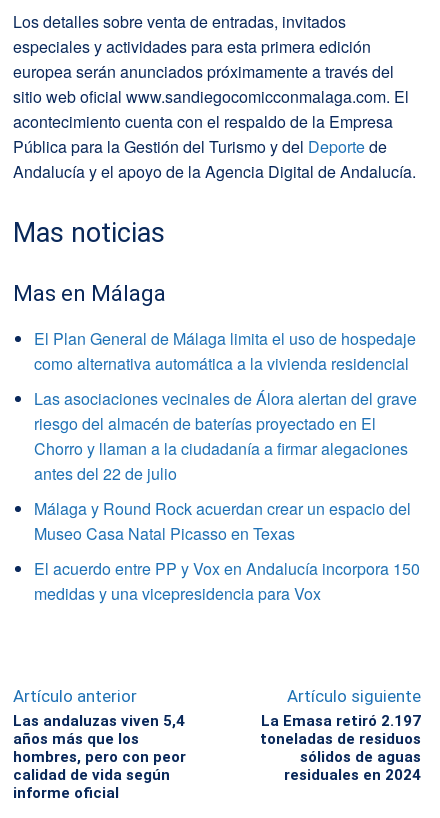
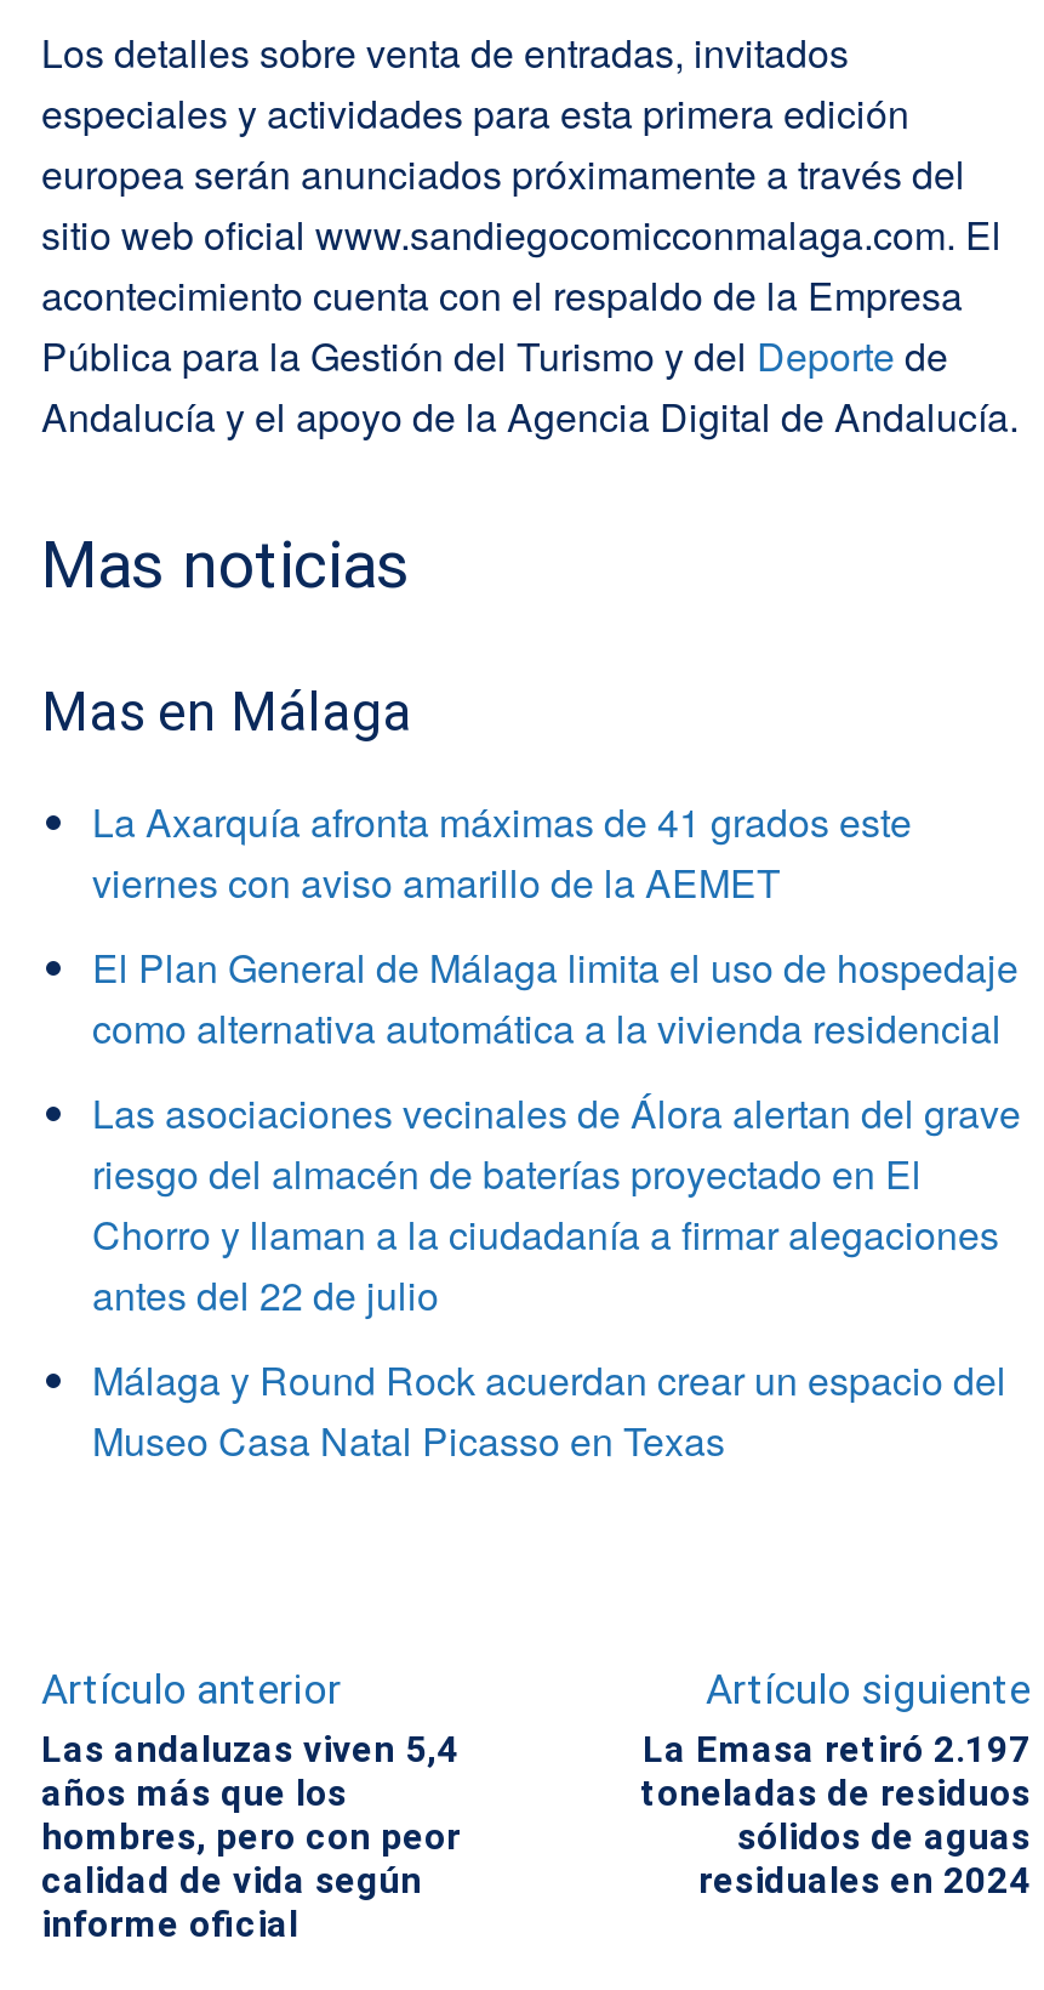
+ La Axarquía afronta máximas de 41 grados este
+ viernes con aviso amarillo de la AEMET

moved down: El Plan General de Málaga limita el uso de hospedaje | como alternativa automática a la vivienda residencial | Las asociaciones vecinales de Álora alertan del grave | riesgo del almacén de baterías proyectado en El | Chorro y llaman a la ciudadanía a firmar alegaciones | antes del 22 de julio | Málaga y Round Rock acuerdan crear un espacio del | Museo Casa Natal Picasso en Texas

- El acuerdo entre PP y Vox en Andalucía incorpora 150
- medidas y una vicepresidencia para Vox
